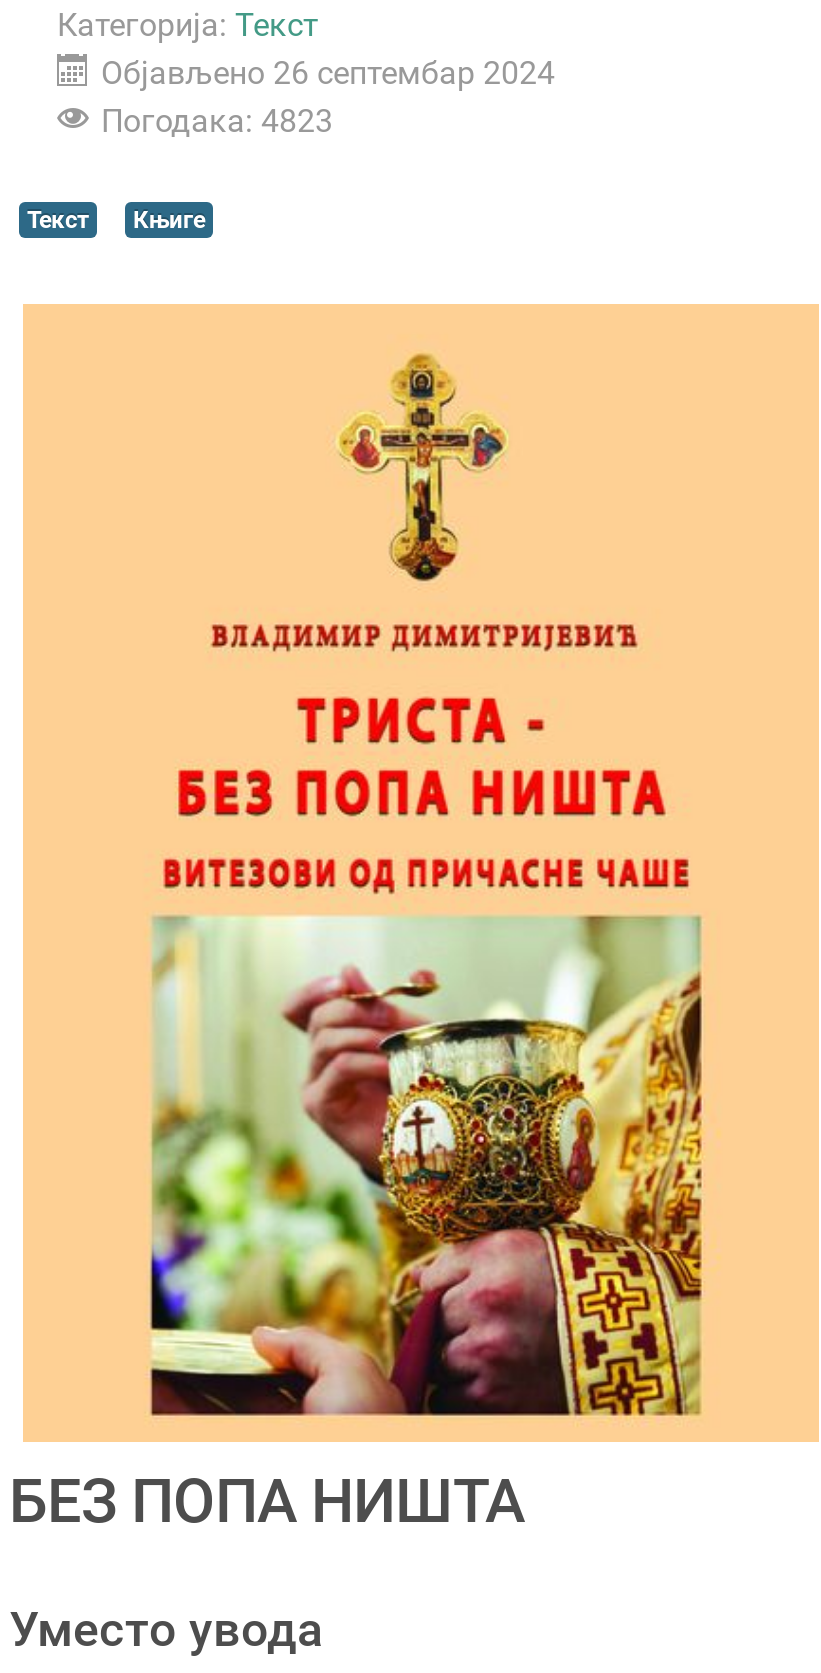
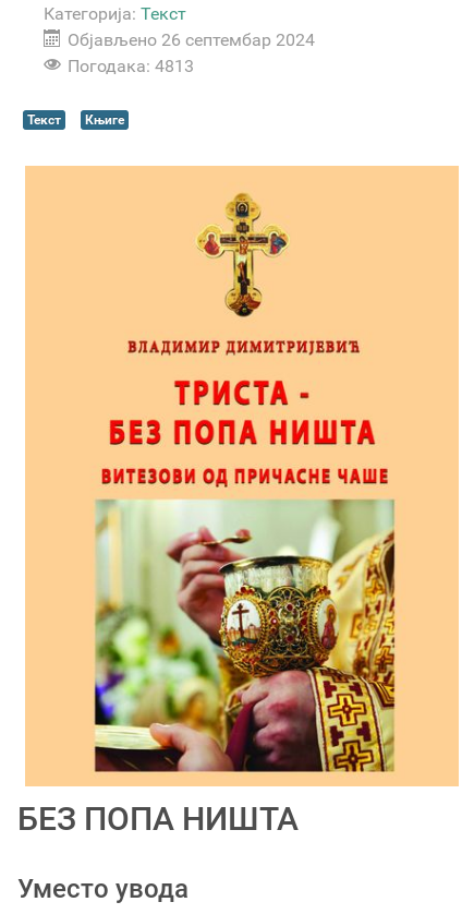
- Погодака: 4823
+ Погодака: 4813
